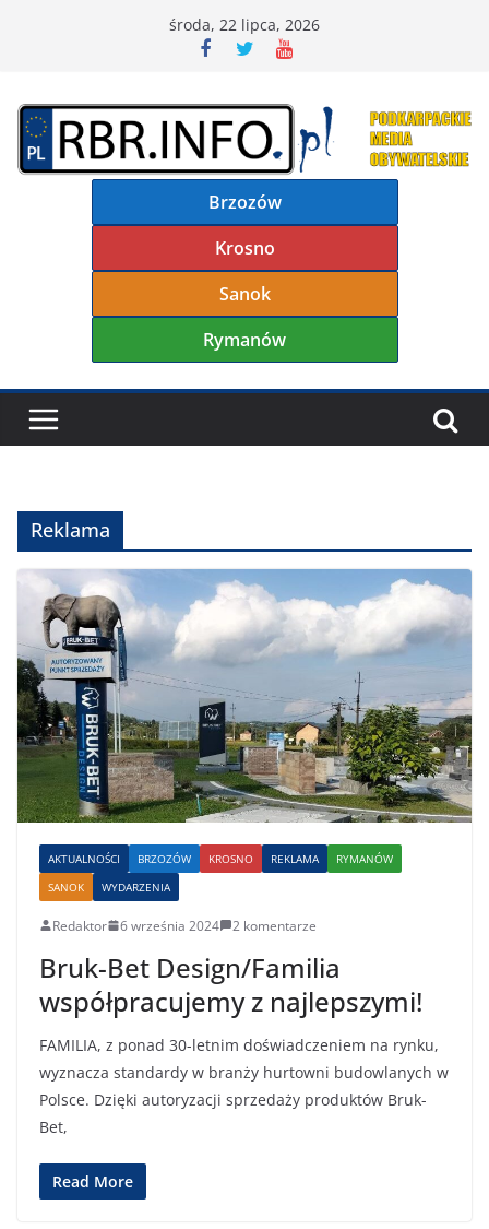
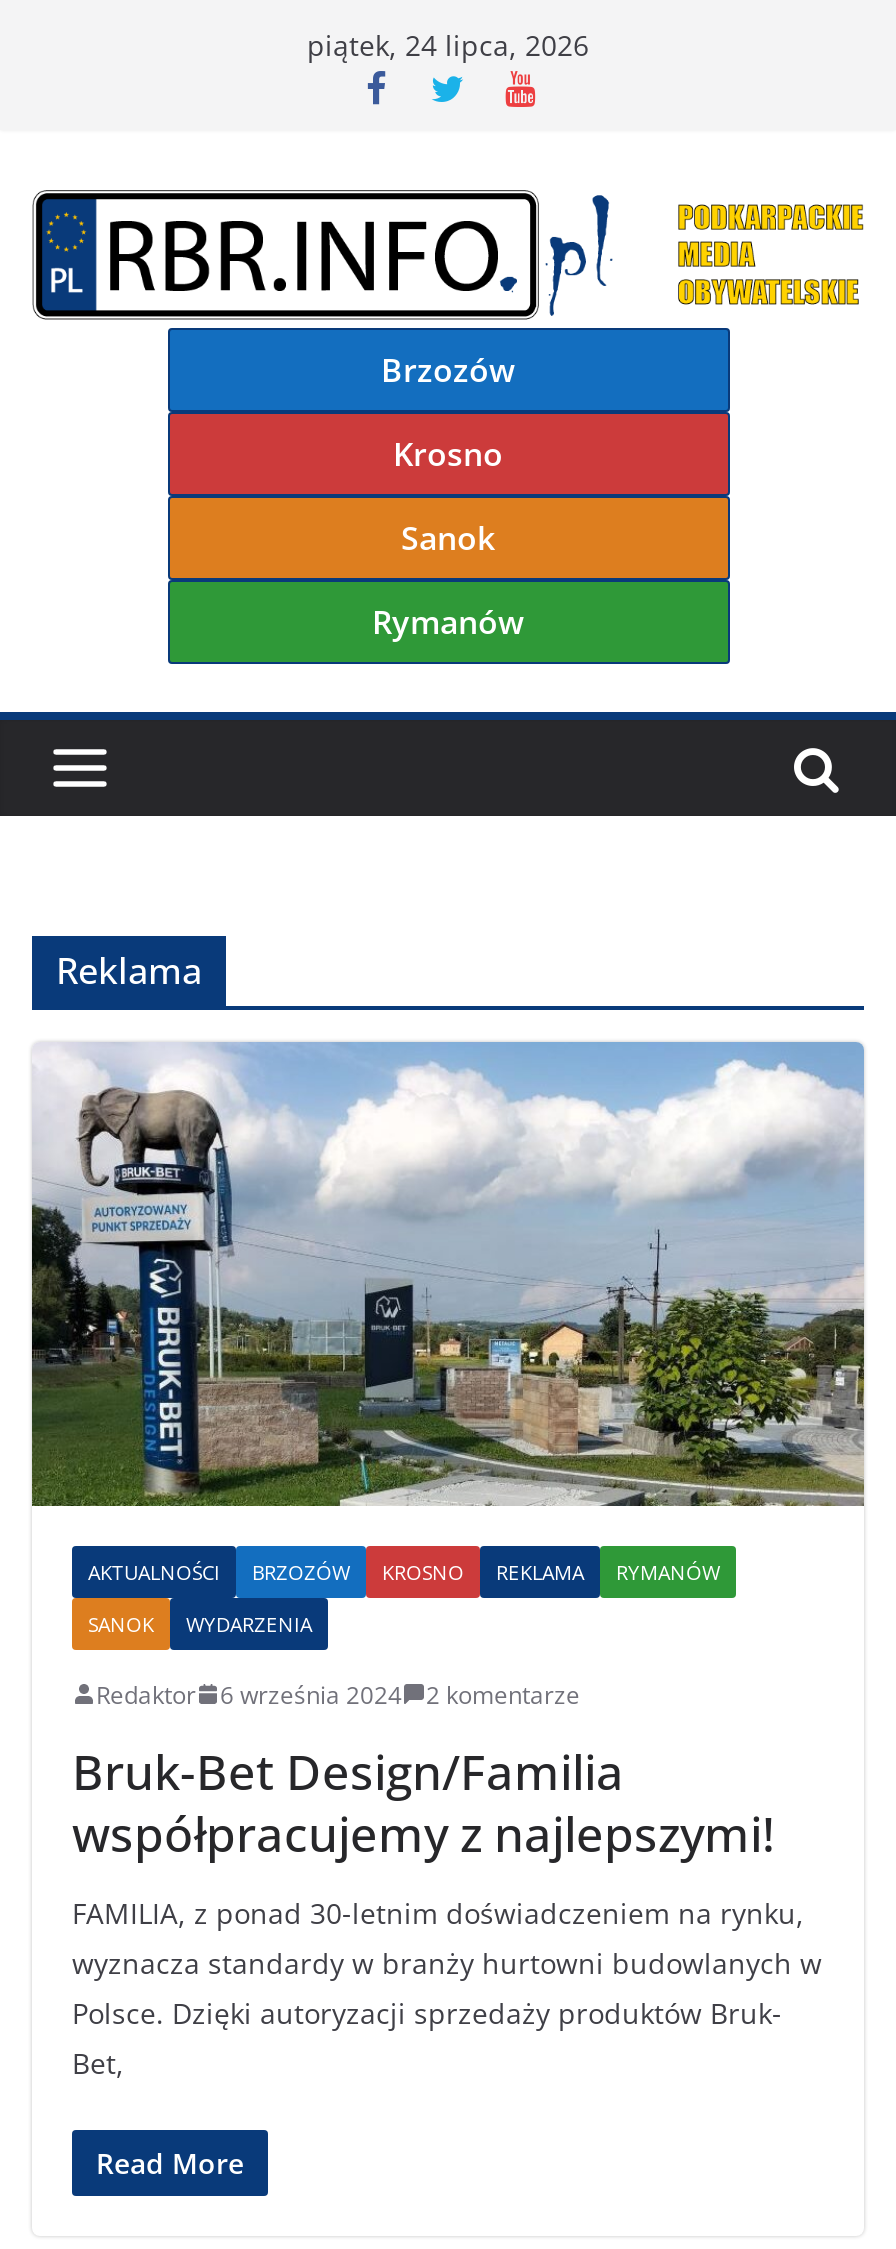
- środa, 22 lipca, 2026
+ piątek, 24 lipca, 2026
